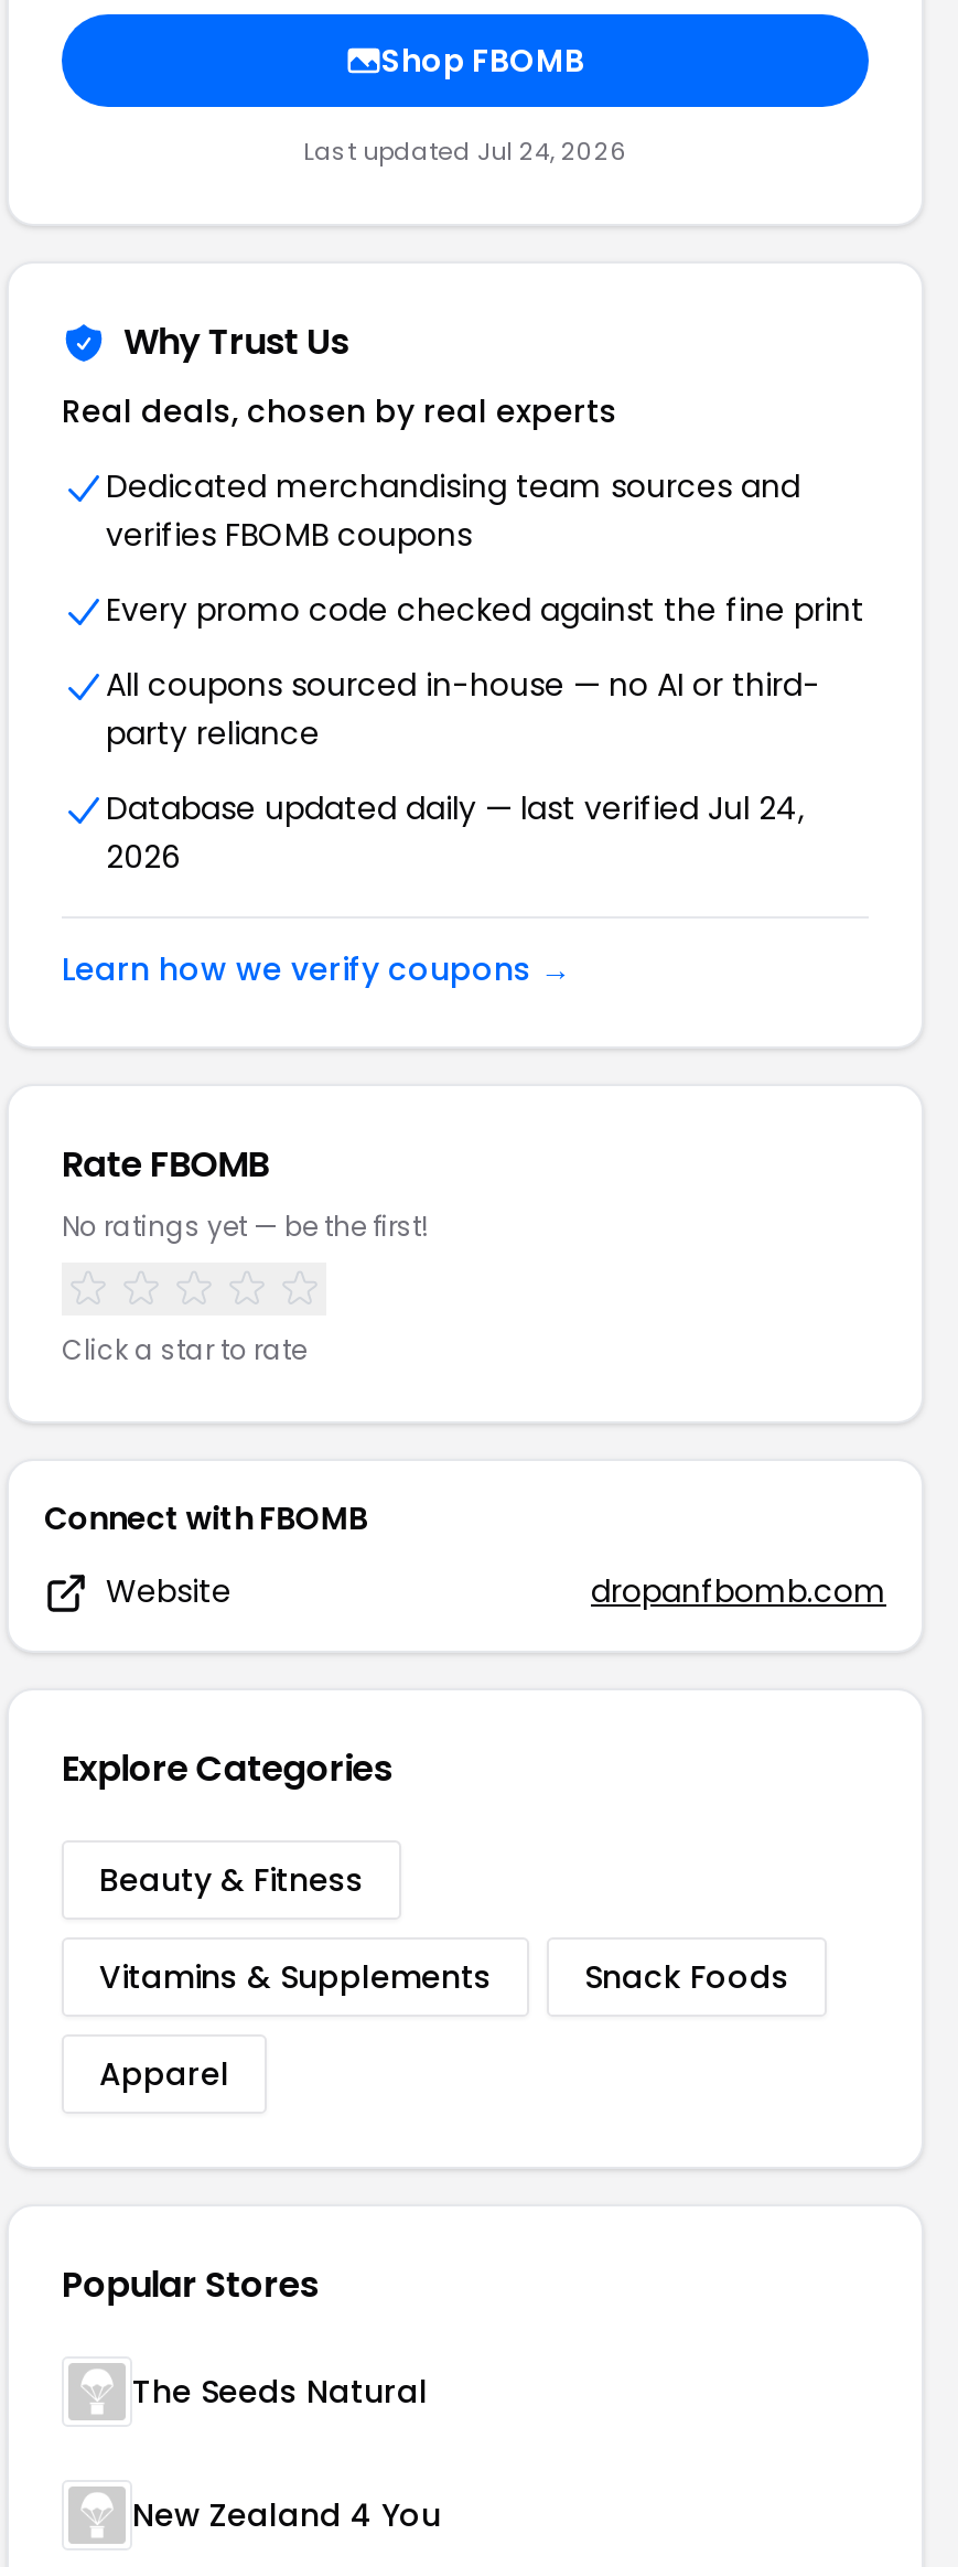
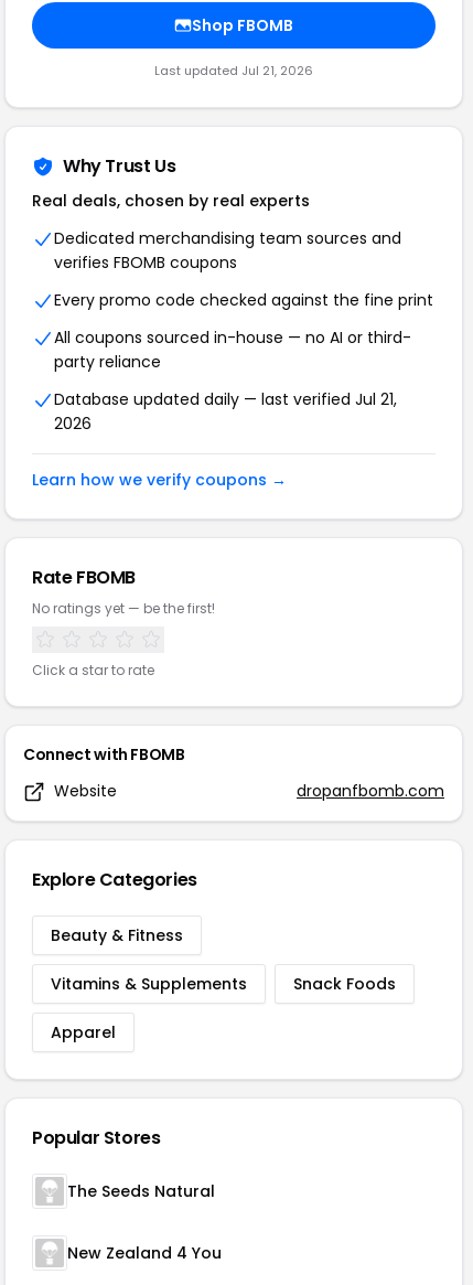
- Last updated Jul 24, 2026
+ Last updated Jul 21, 2026

- Database updated daily — last verified Jul 24,
+ Database updated daily — last verified Jul 21,
